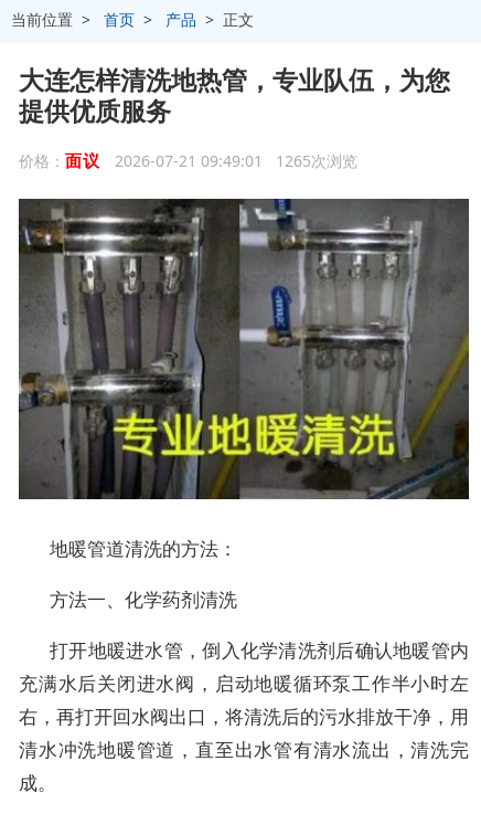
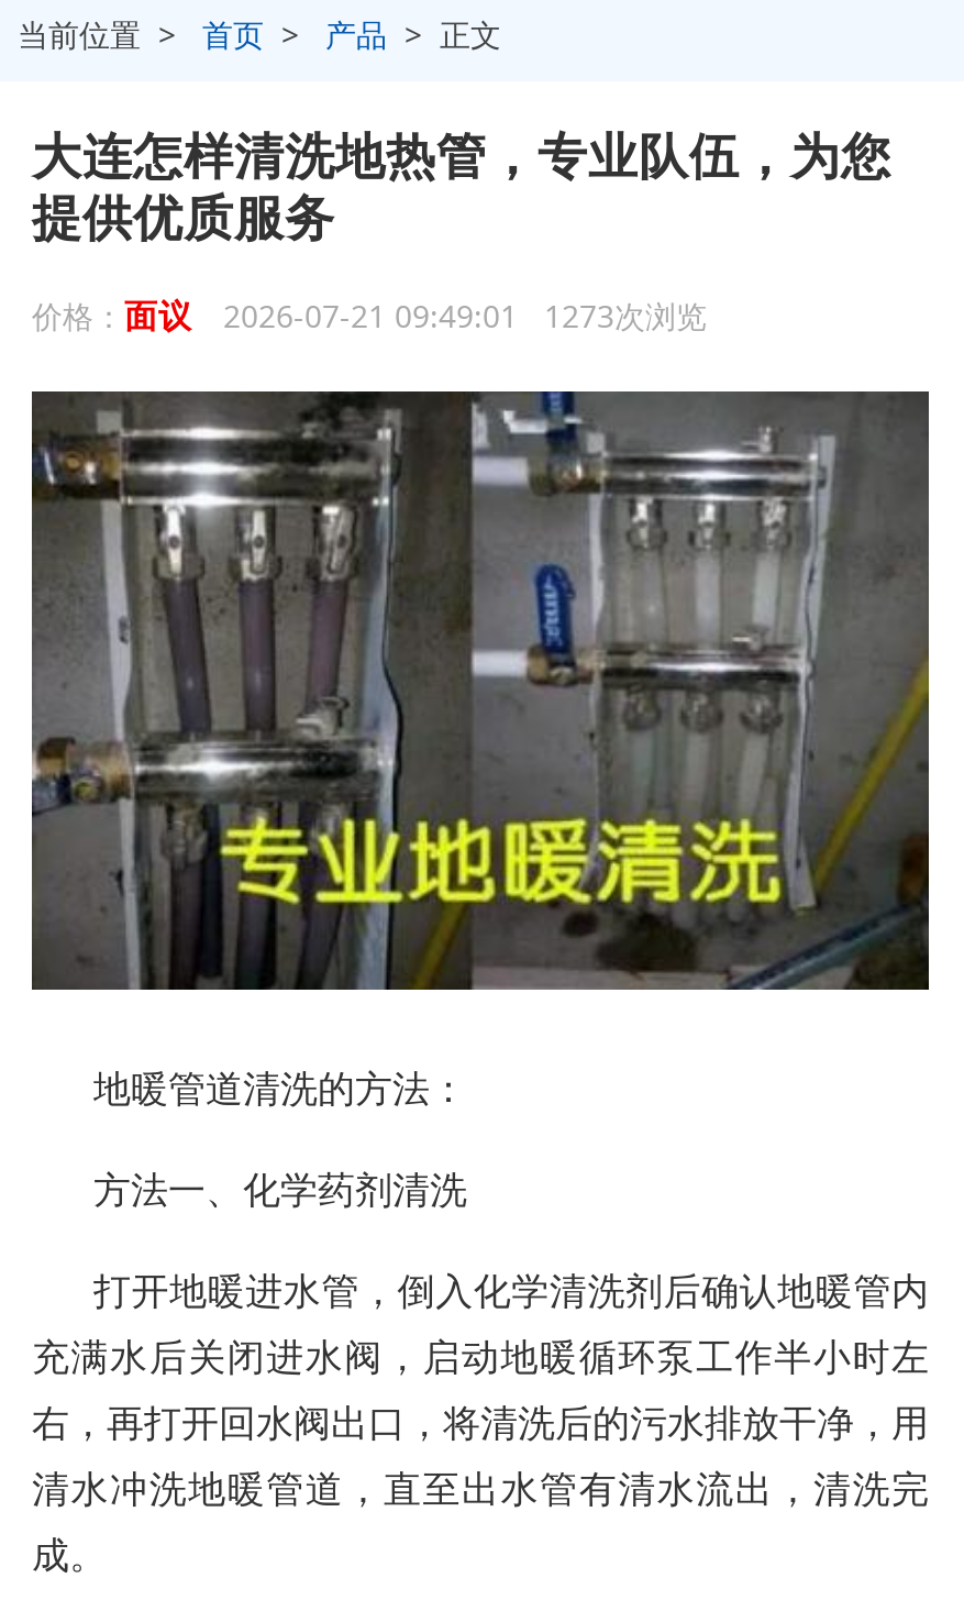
- 价格：面议 2026-07-21 09:49:01 1265次浏览
+ 价格：面议 2026-07-21 09:49:01 1273次浏览
